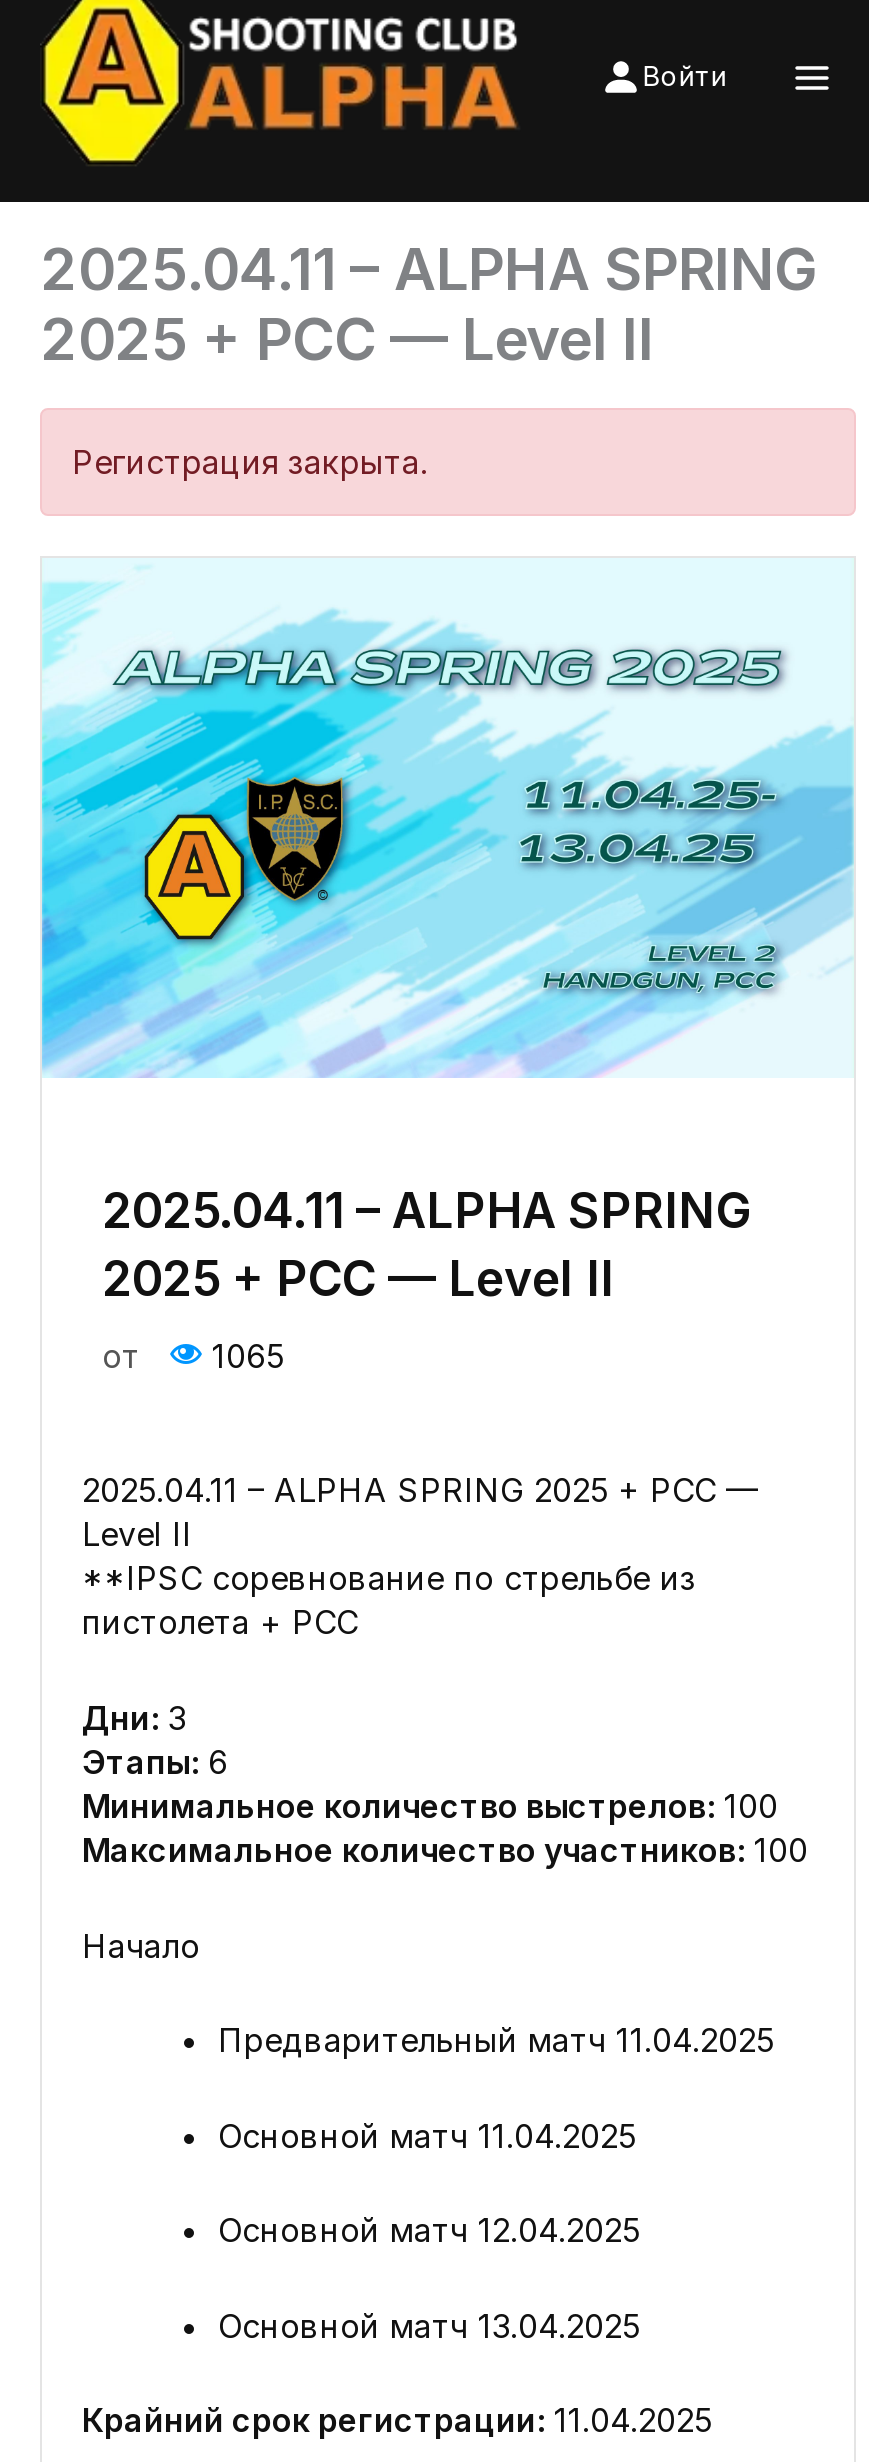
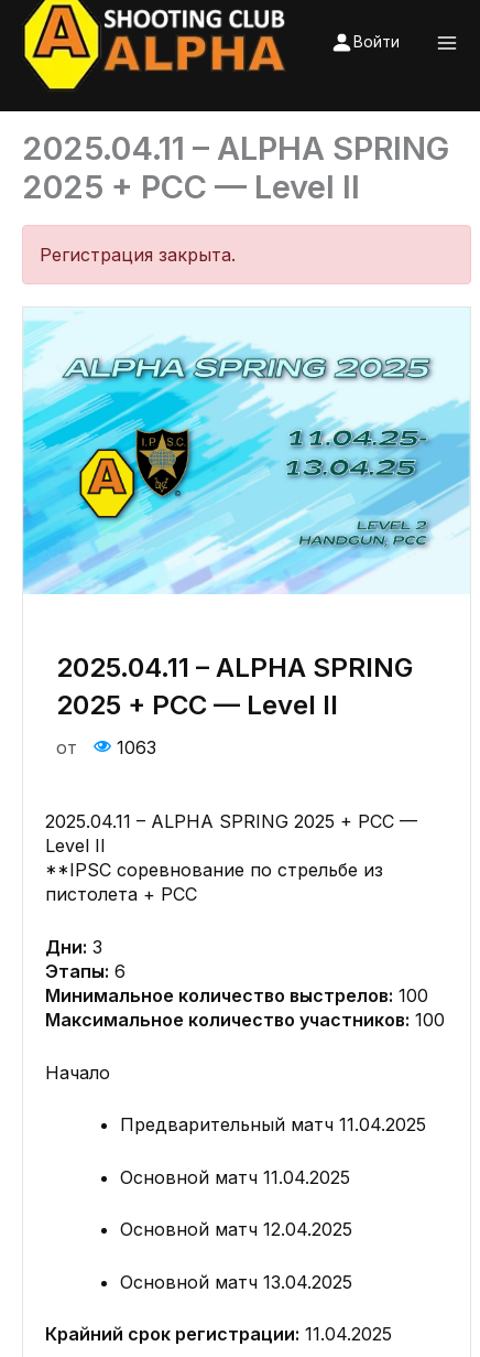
- от 1065
+ от 1063
